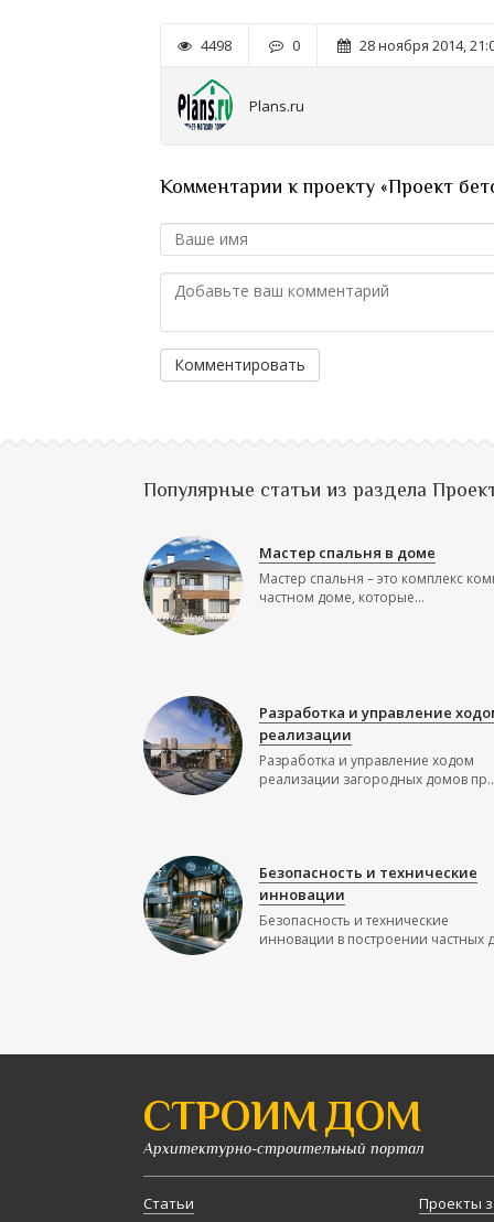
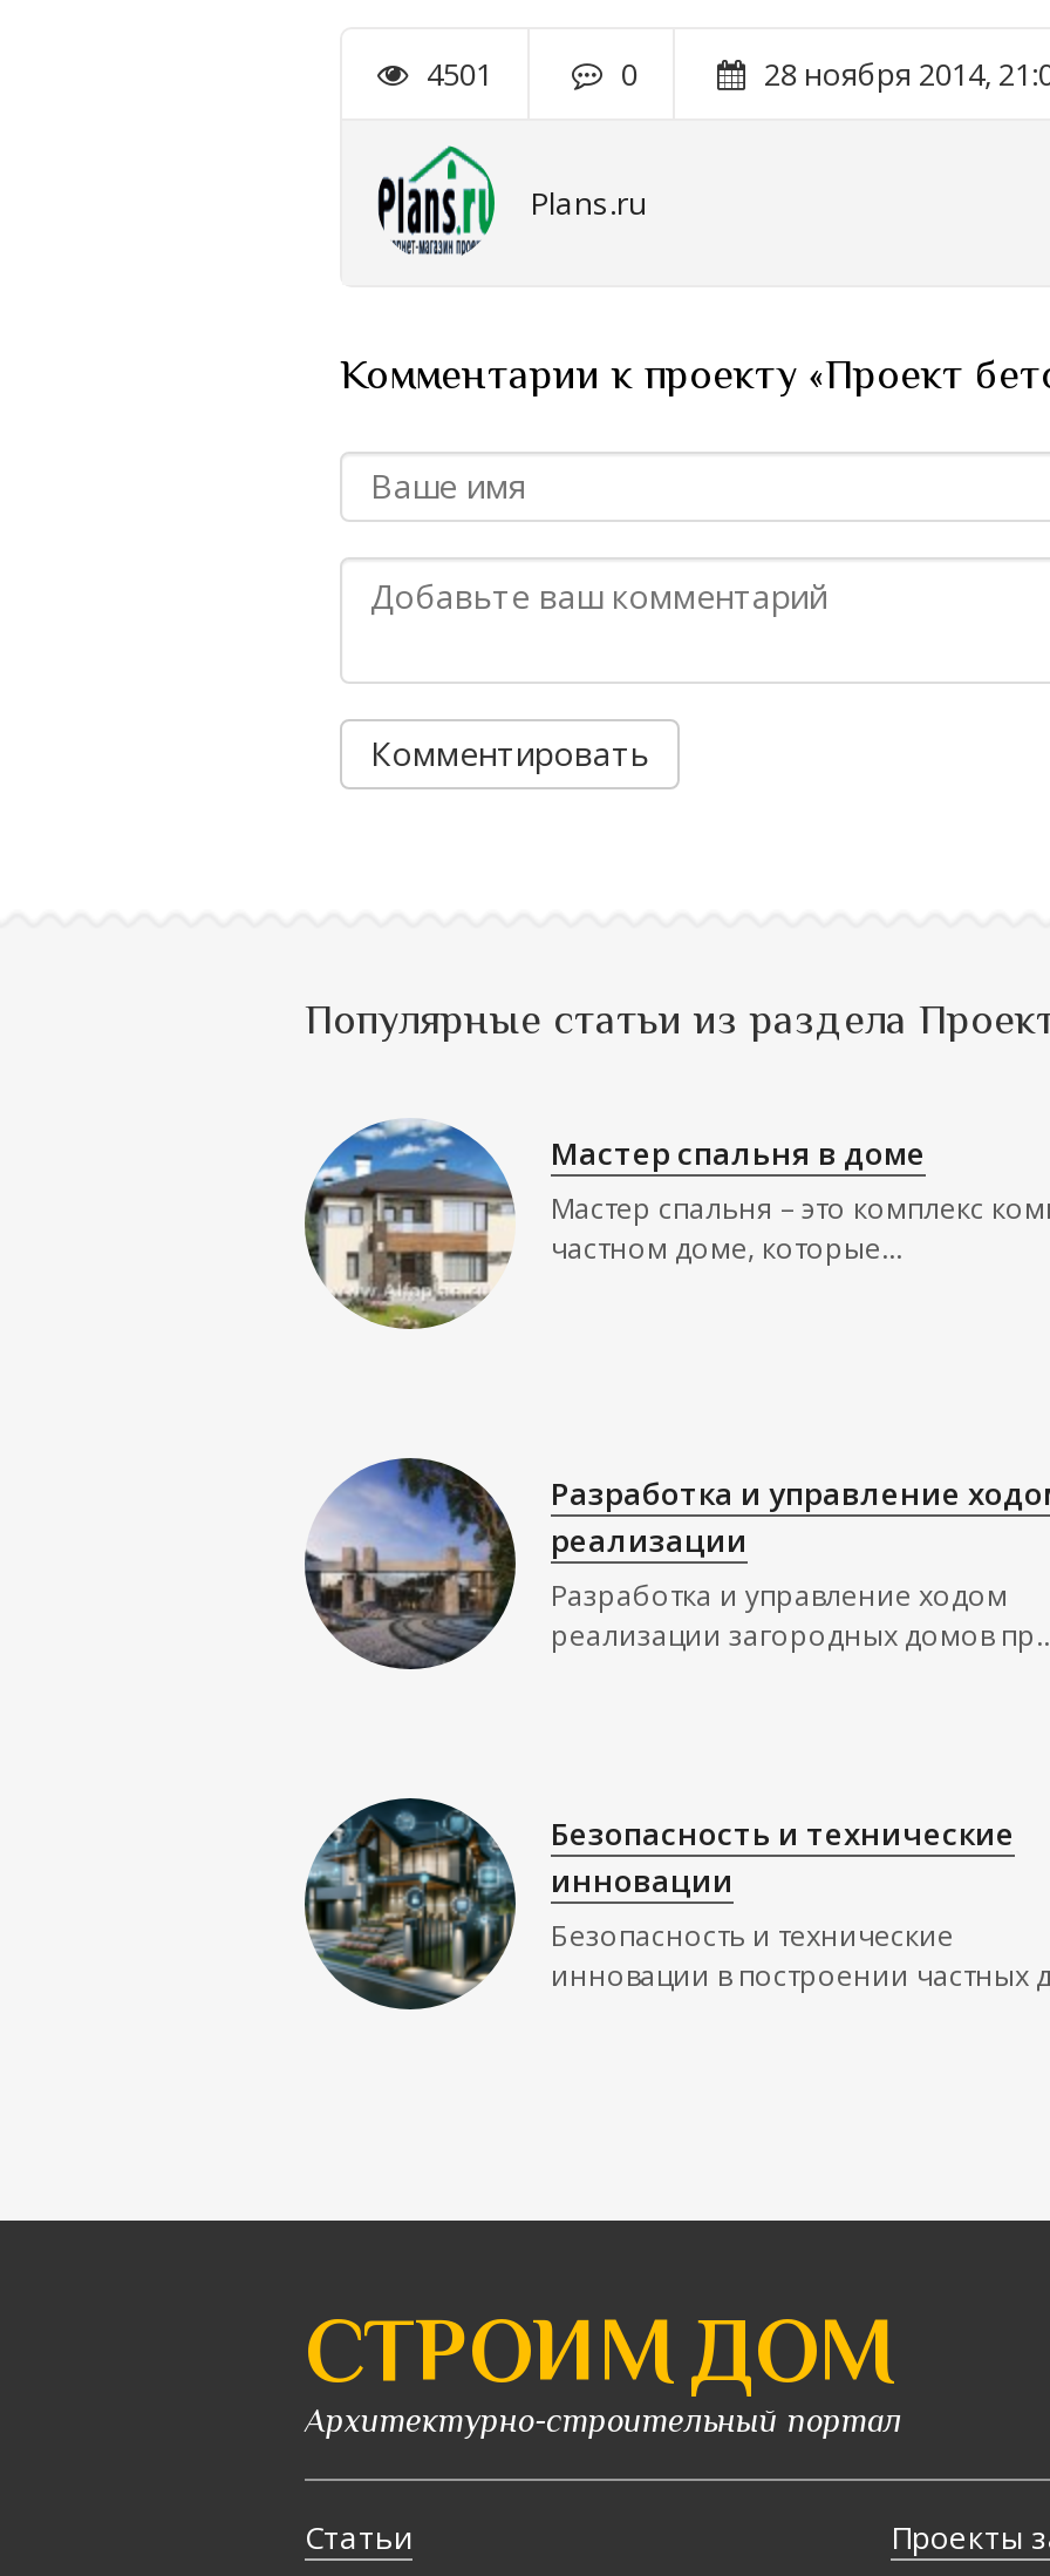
- 4498
+ 4501
